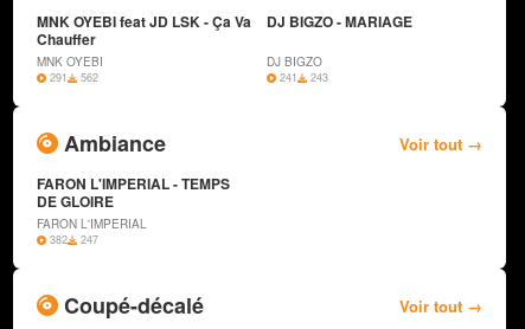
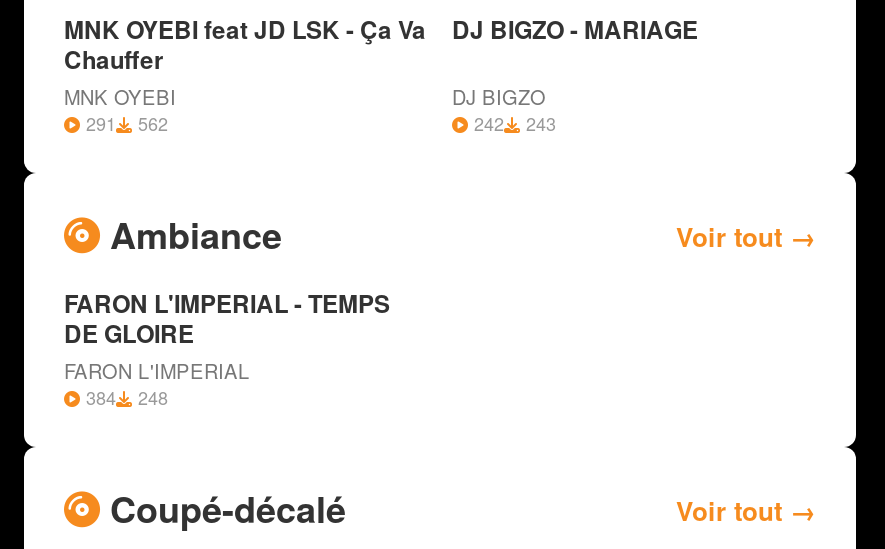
- 241 243
+ 242 243

- 382
+ 384

- 247
+ 248
